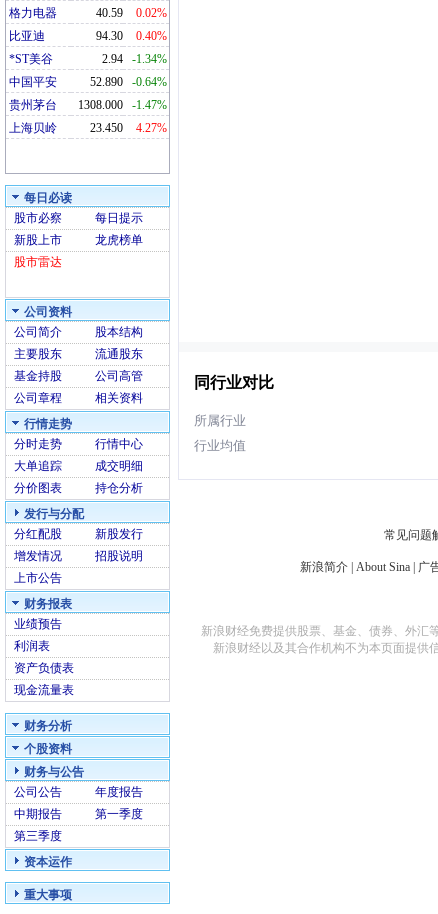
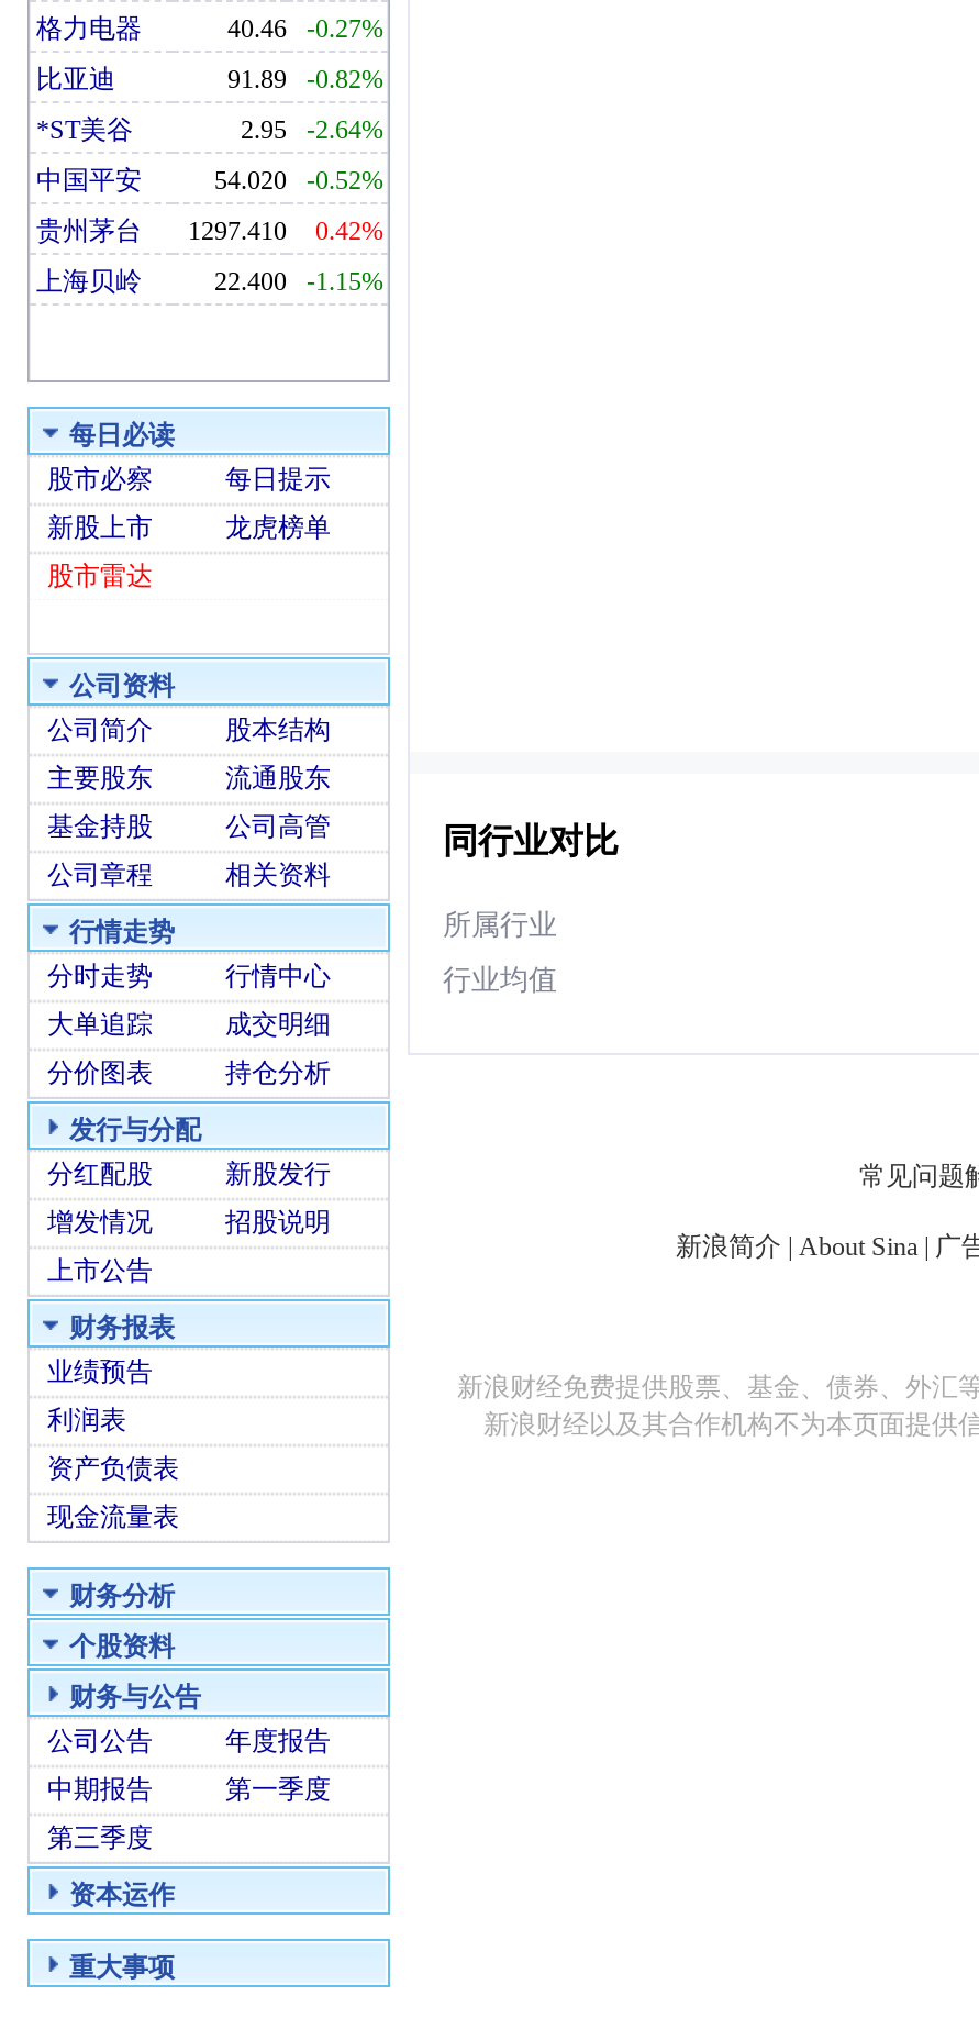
- 40.59
+ 40.46

- 0.02%
+ -0.27%

- 94.30
+ 91.89

- 0.40%
+ -0.82%

- 2.94
+ 2.95

- -1.34%
+ -2.64%

- 52.890
+ 54.020

- -0.64%
+ -0.52%

- 1308.000
+ 1297.410

- -1.47%
+ 0.42%

- 23.450
+ 22.400

- 4.27%
+ -1.15%
